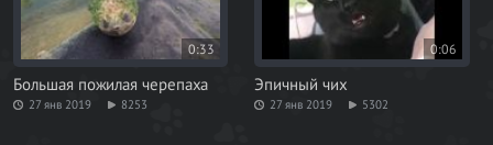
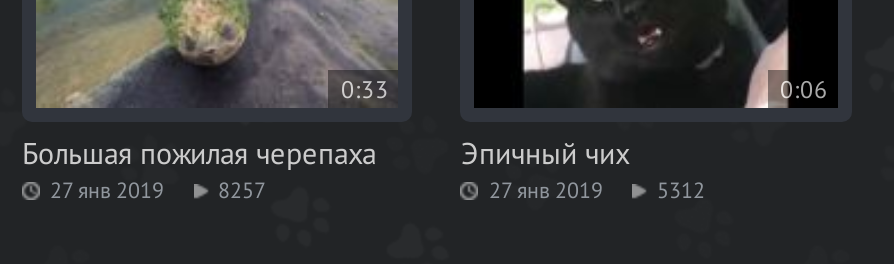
- 27 янв 2019 8253
+ 27 янв 2019 8257

- 27 янв 2019 5302
+ 27 янв 2019 5312
